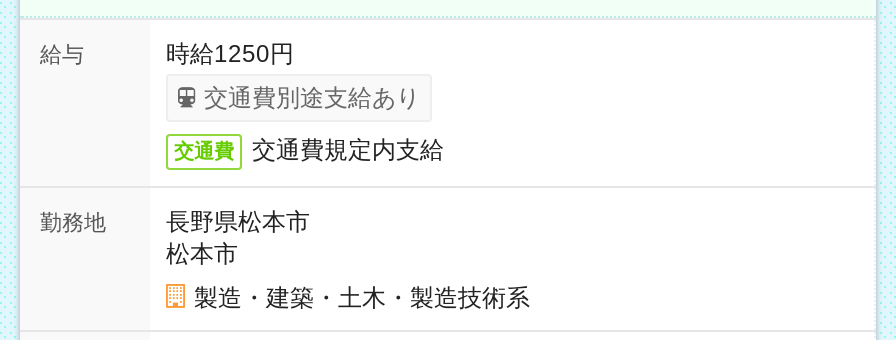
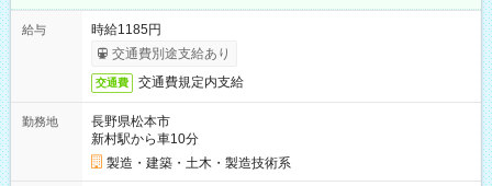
- 時給1250円
+ 時給1185円

- 松本市
+ 新村駅から車10分
